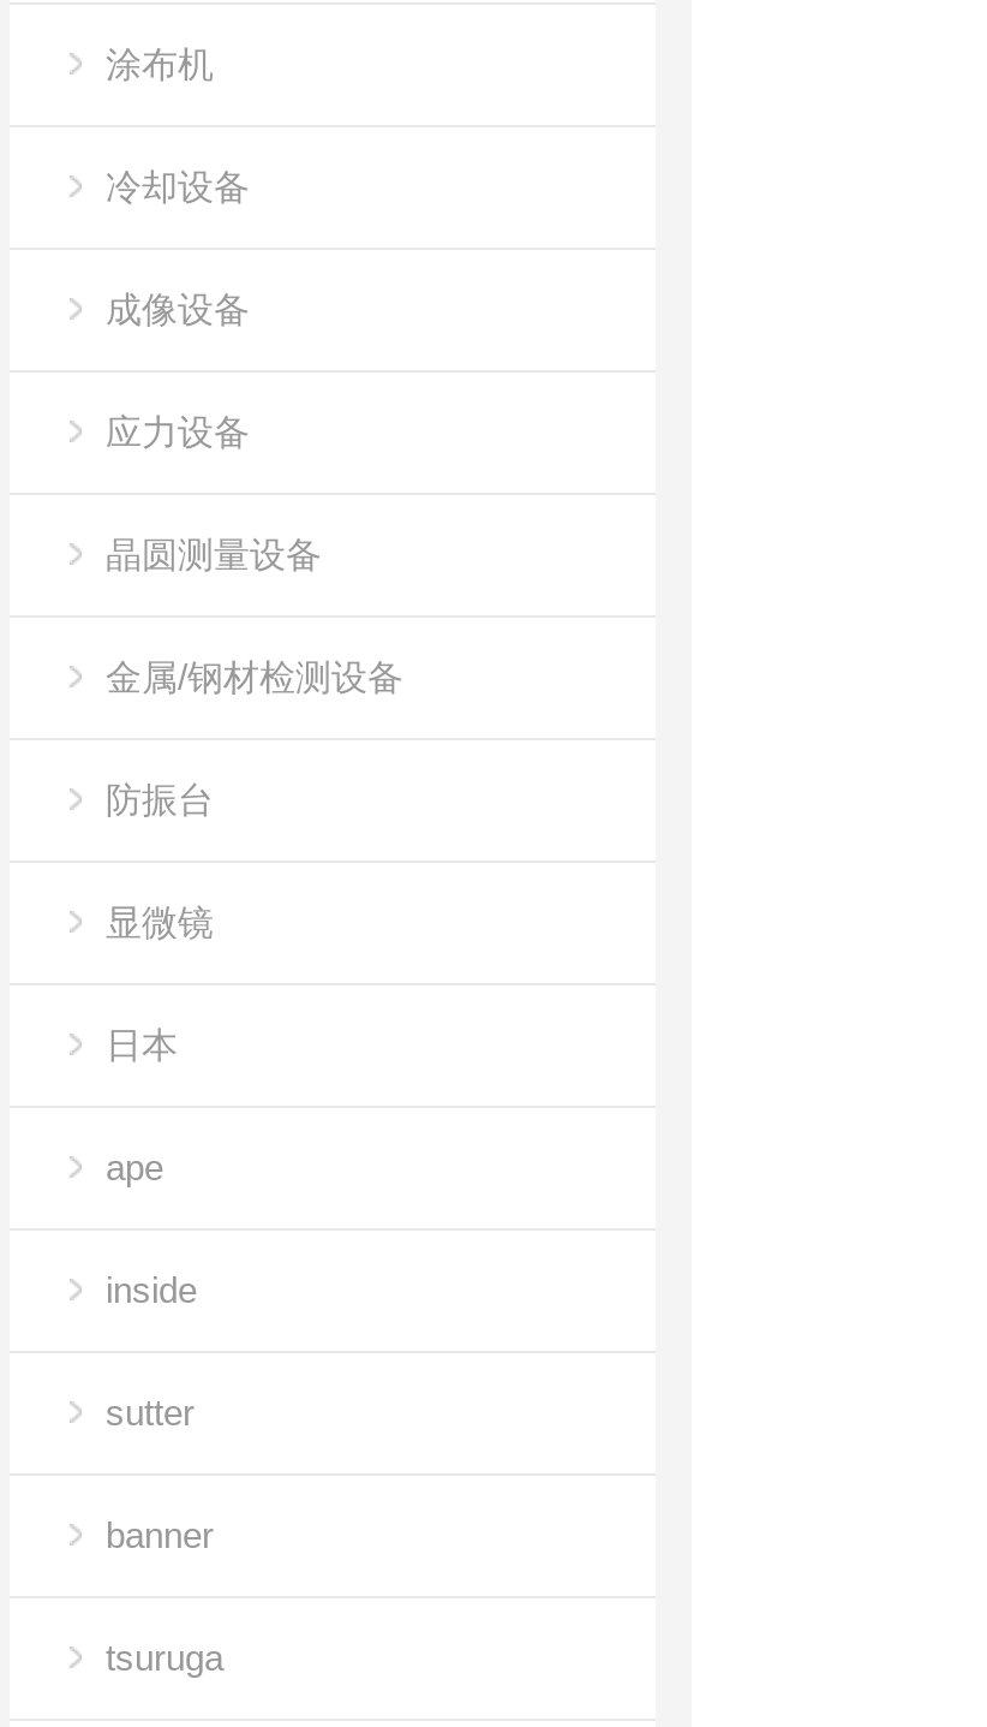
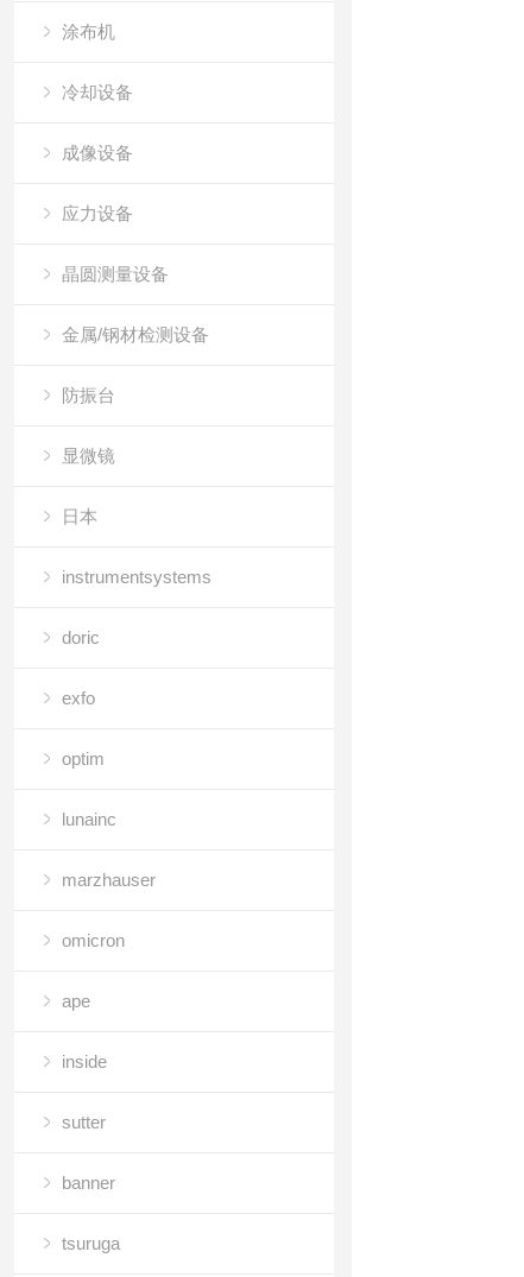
+ instrumentsystems
+ doric
+ exfo
+ optim
+ lunainc
+ marzhauser
+ omicron
